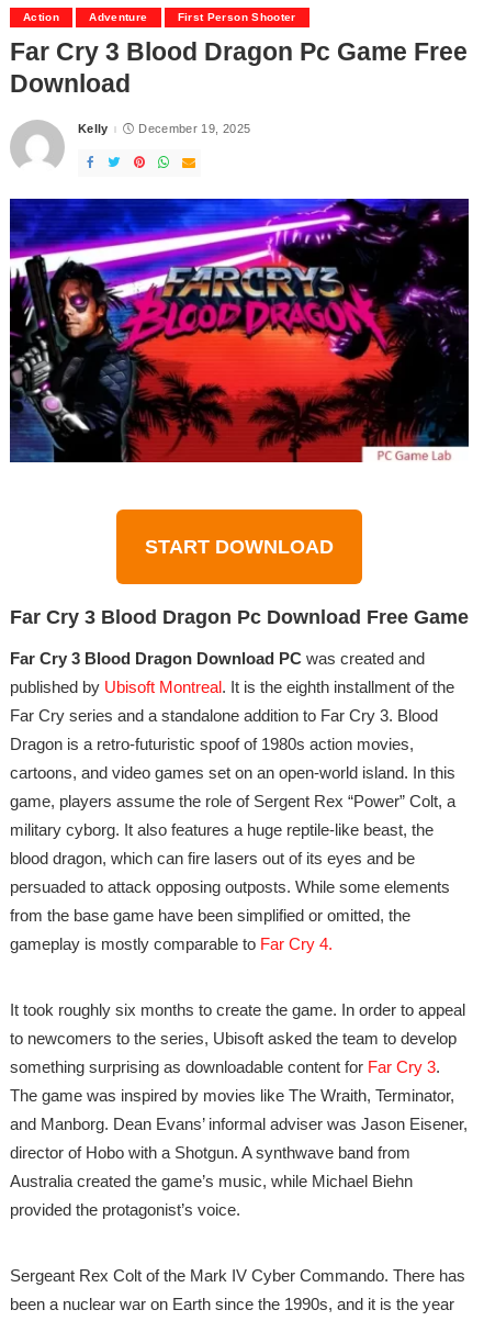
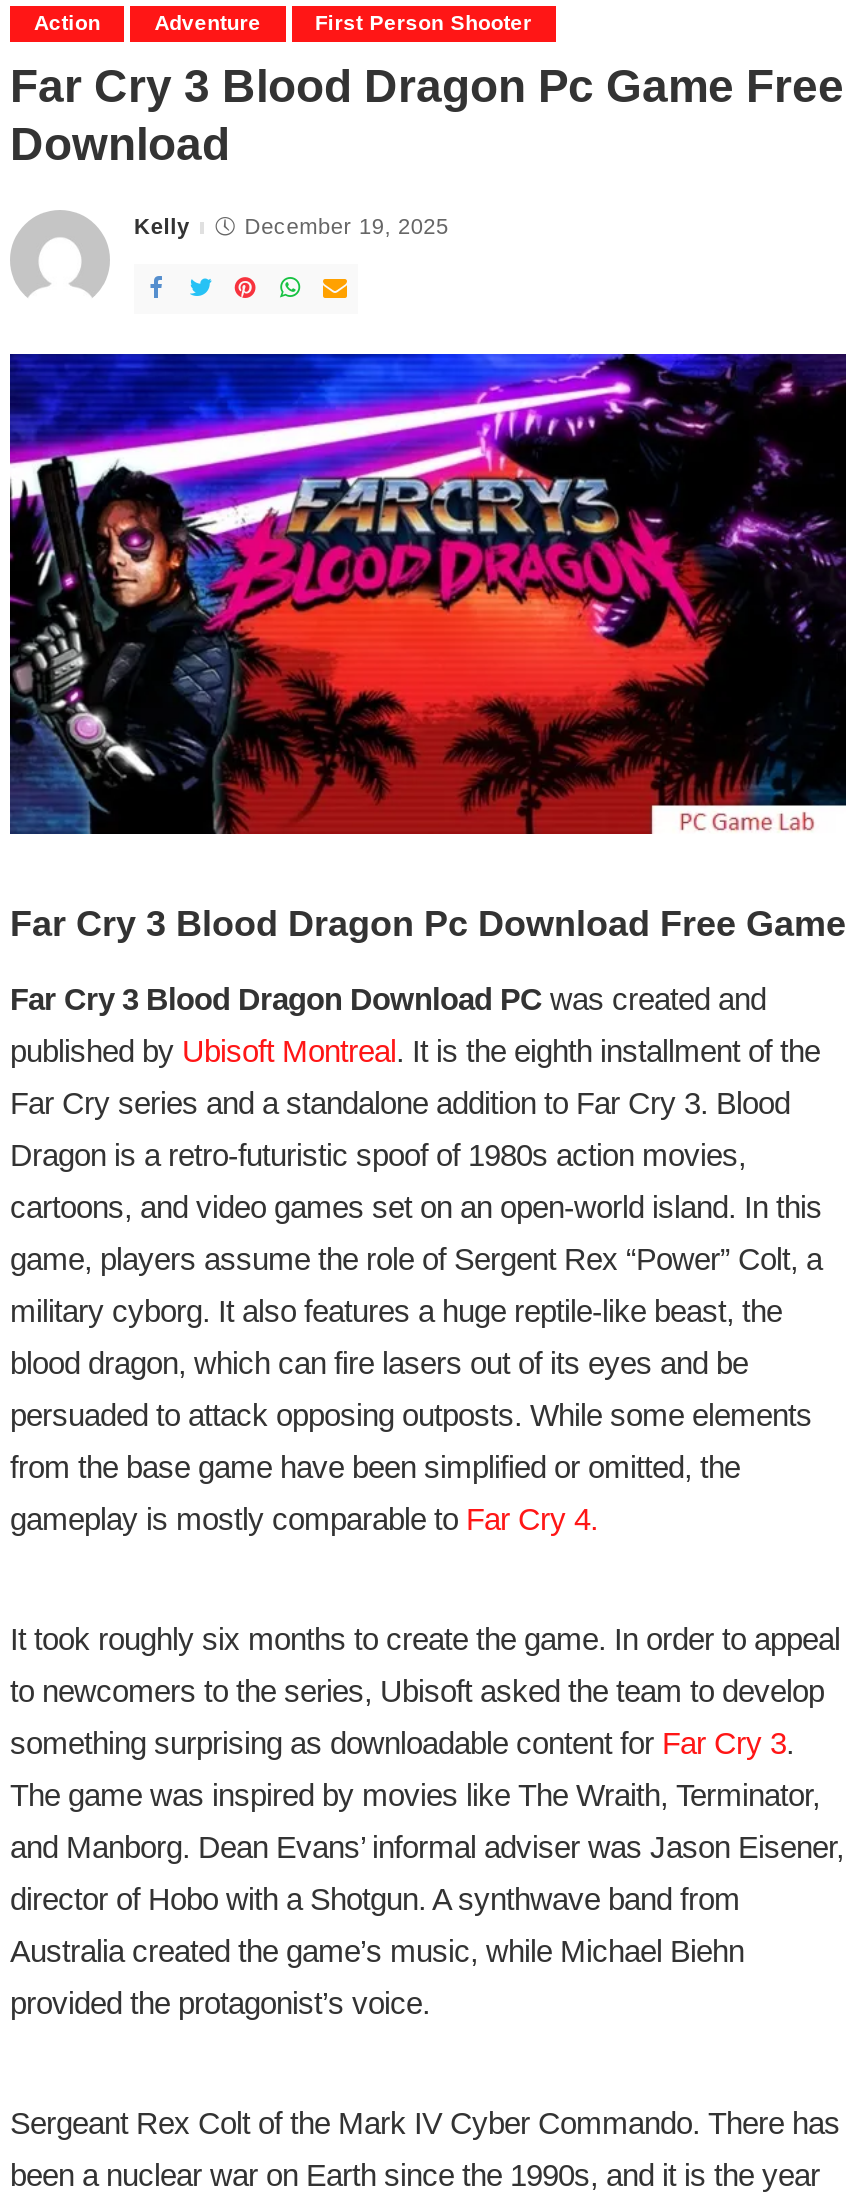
- START DOWNLOAD
